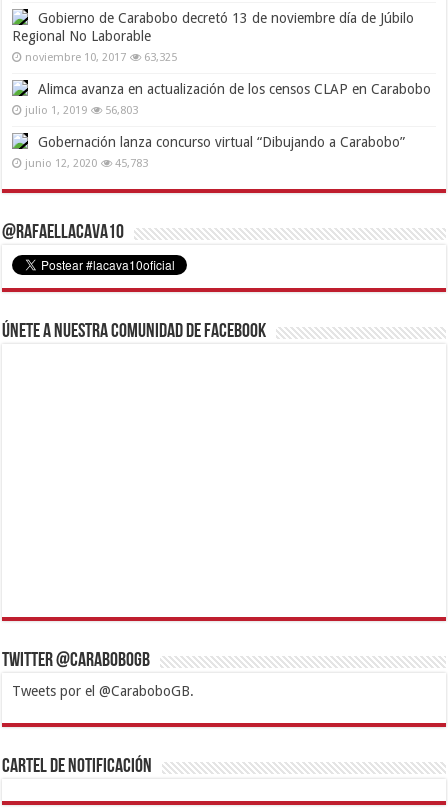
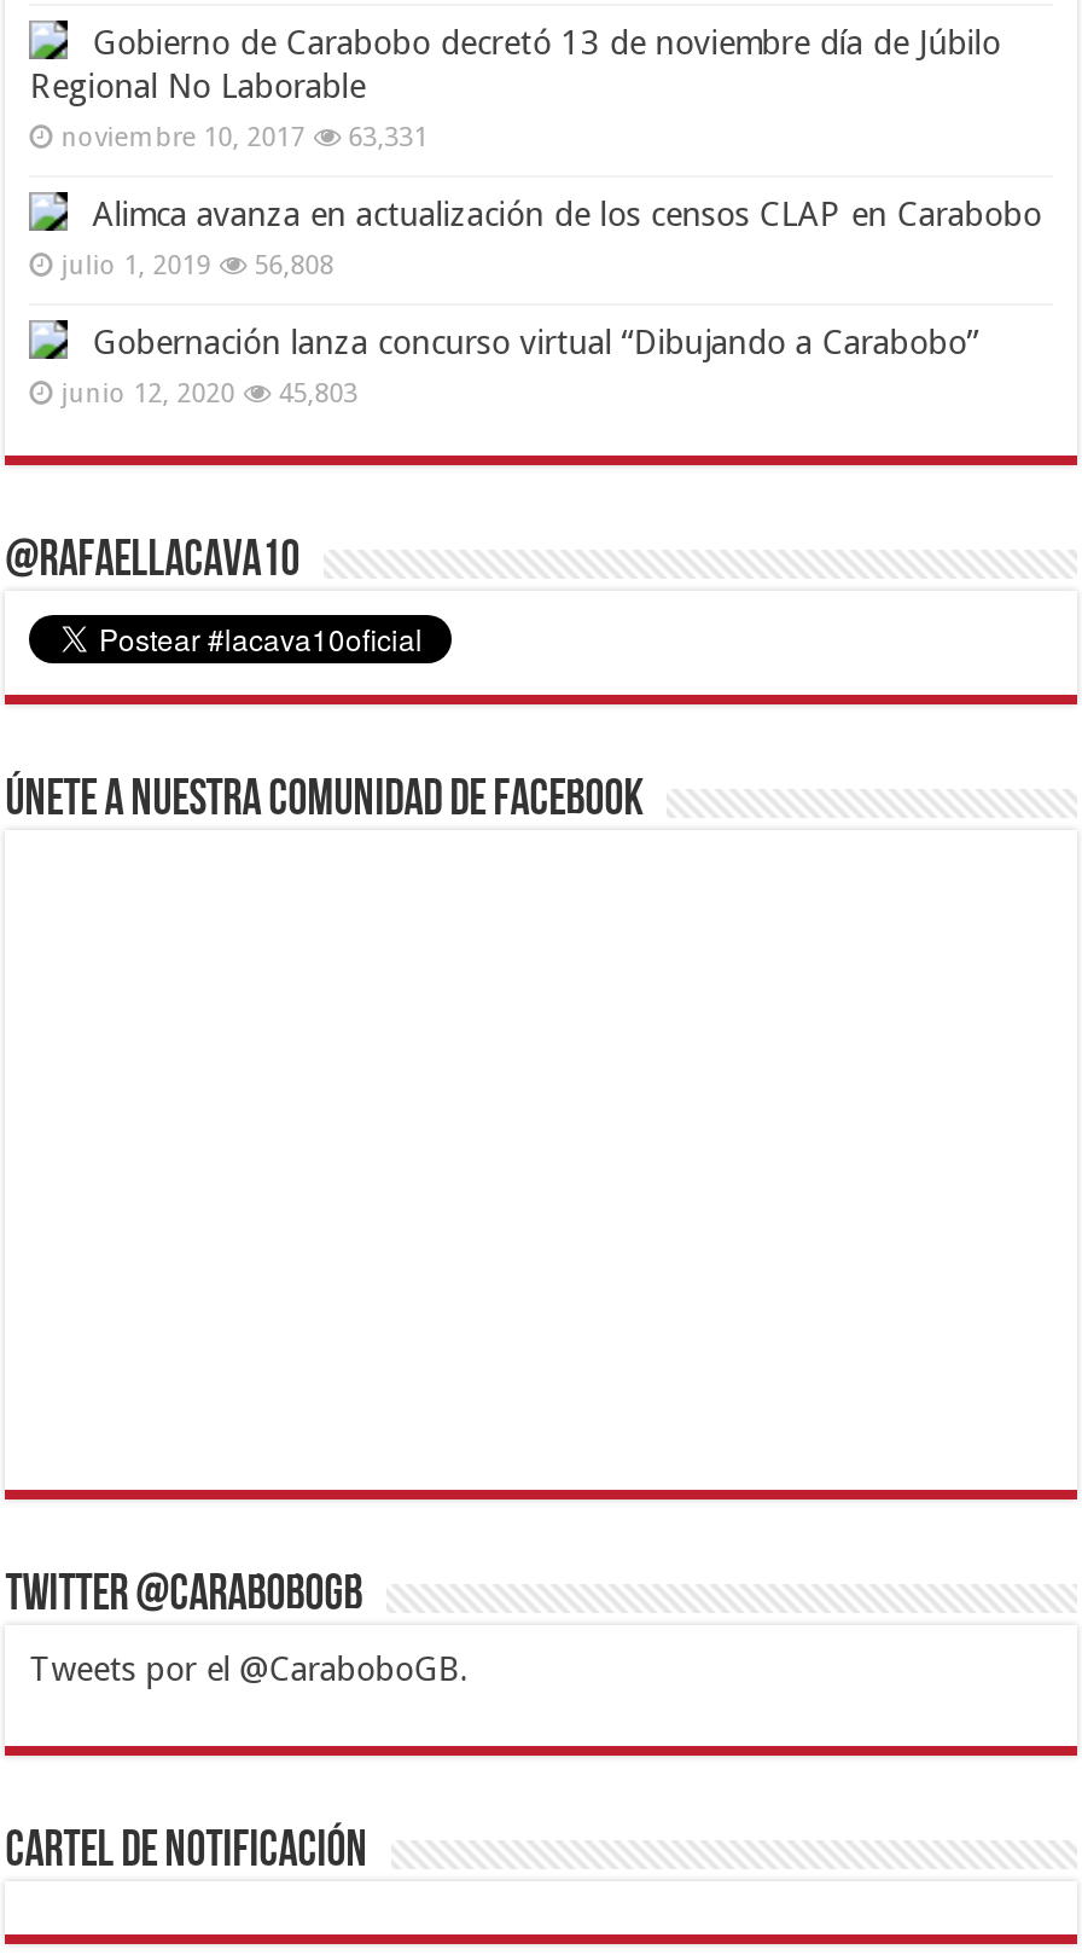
- noviembre 10, 2017 63,325
+ noviembre 10, 2017 63,331

- julio 1, 2019 56,803
+ julio 1, 2019 56,808

- junio 12, 2020 45,783
+ junio 12, 2020 45,803
